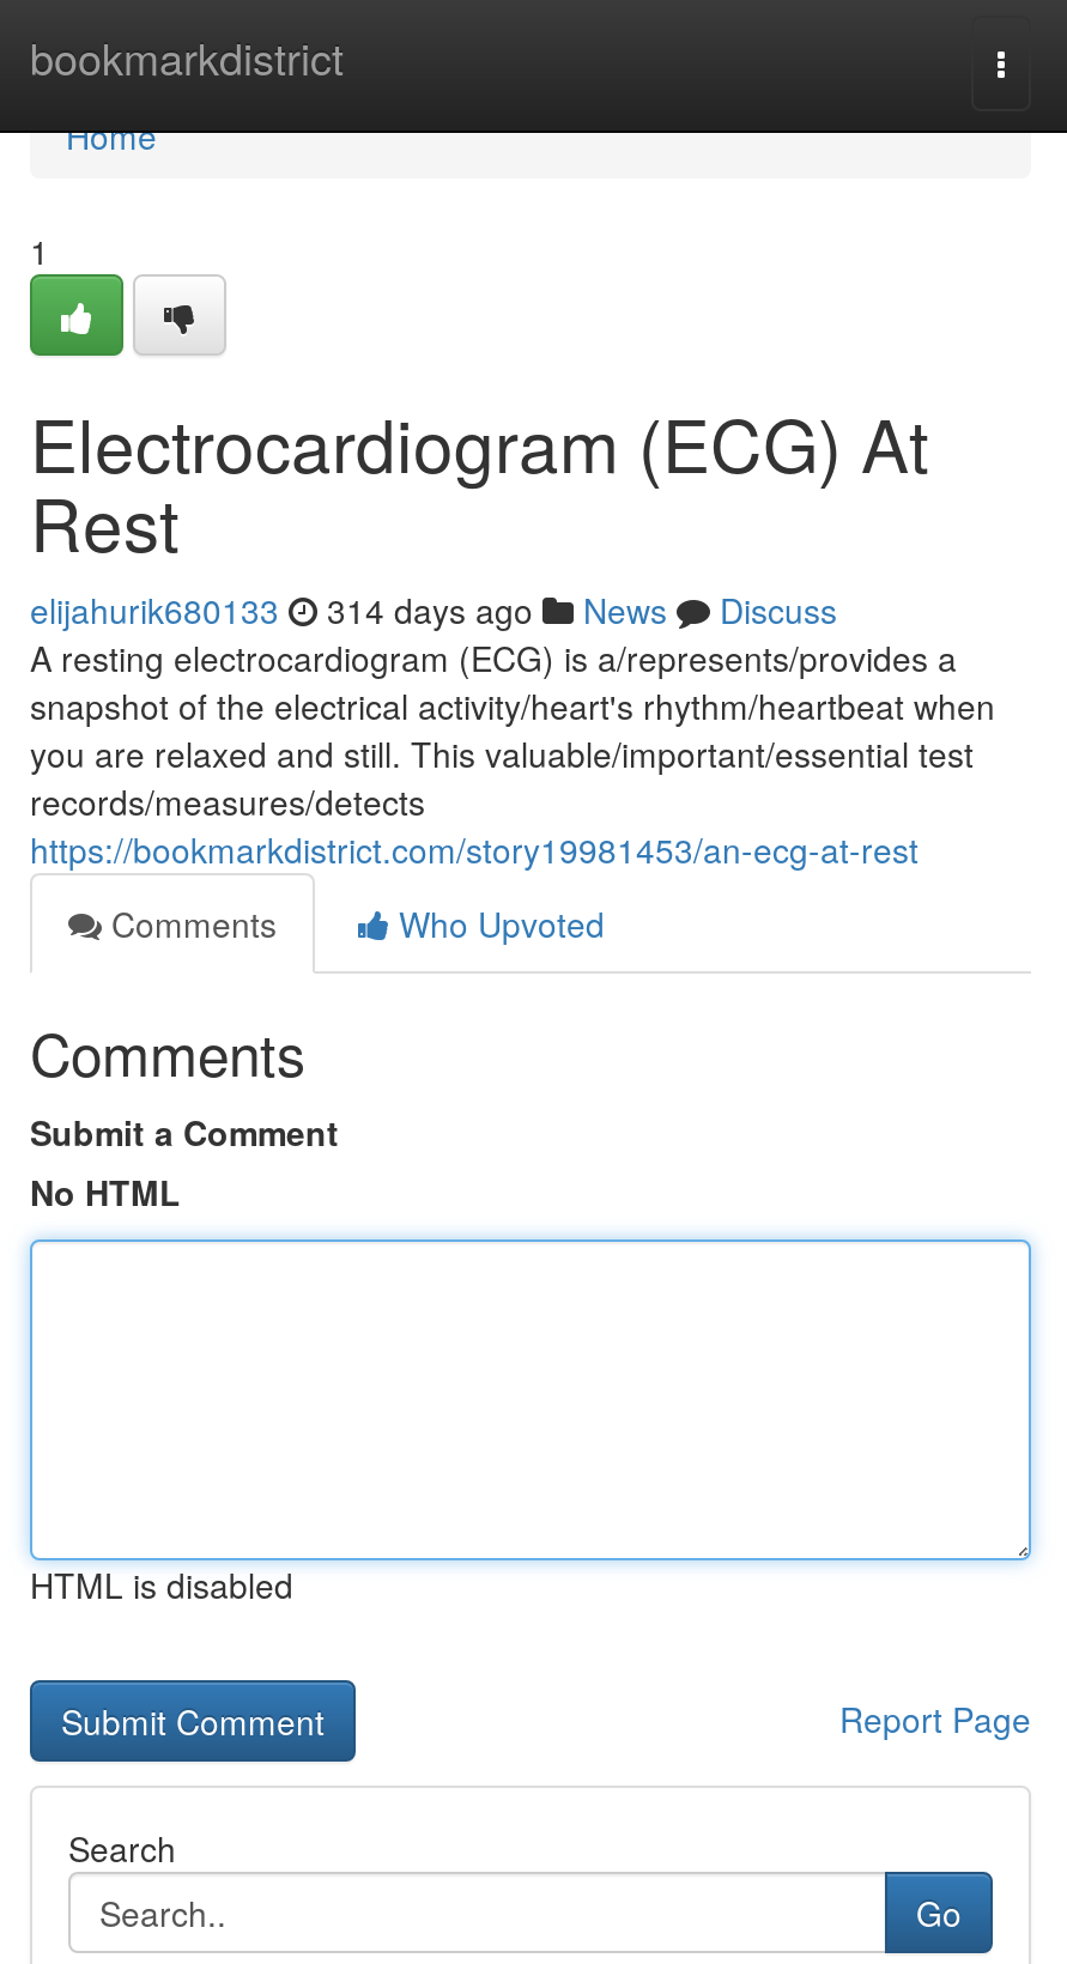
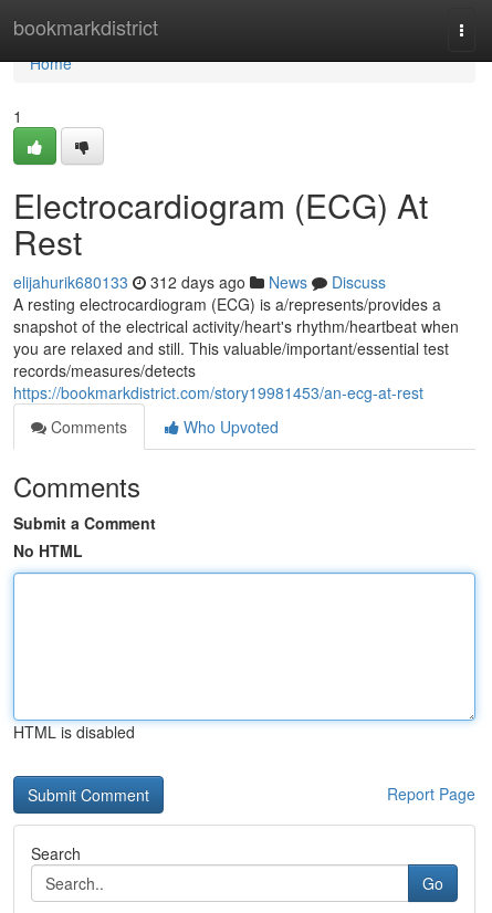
- elijahurik680133 314 days ago News Discuss
+ elijahurik680133 312 days ago News Discuss
